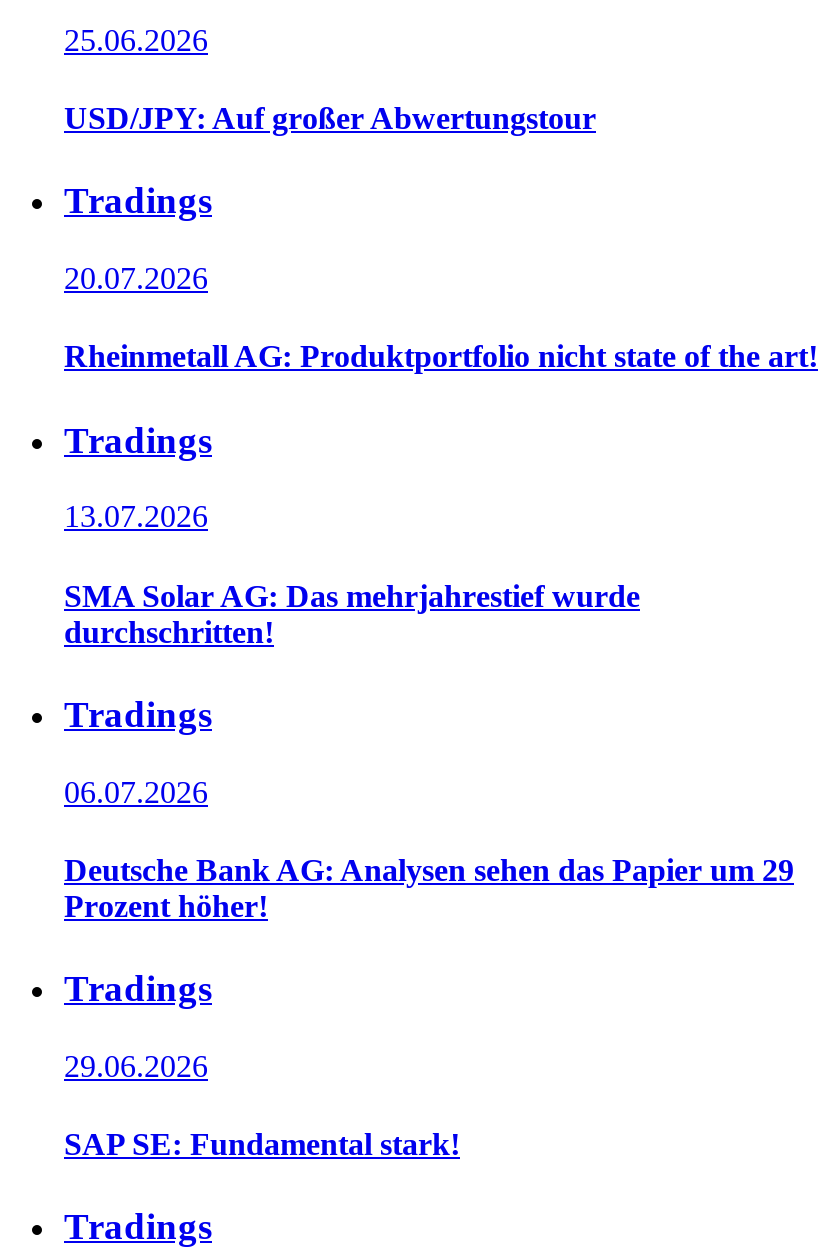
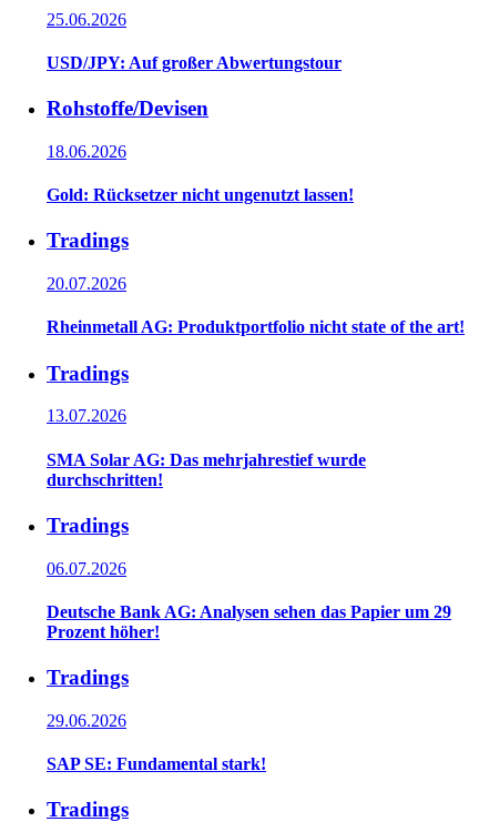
+ Rohstoffe/Devisen
+ 18.06.2026
+ Gold: Rücksetzer nicht ungenutzt lassen!
